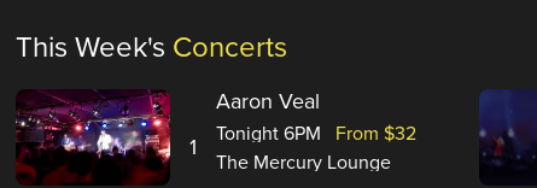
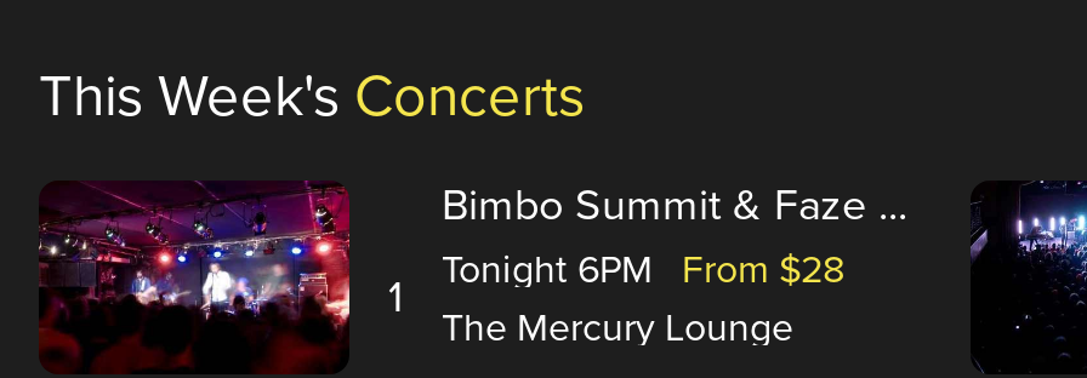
- Aaron Veal
- Tonight 6PM From $32
+ Bimbo Summit & Faze ...
+ Tonight 6PM From $28

- [image]
+ [image]
